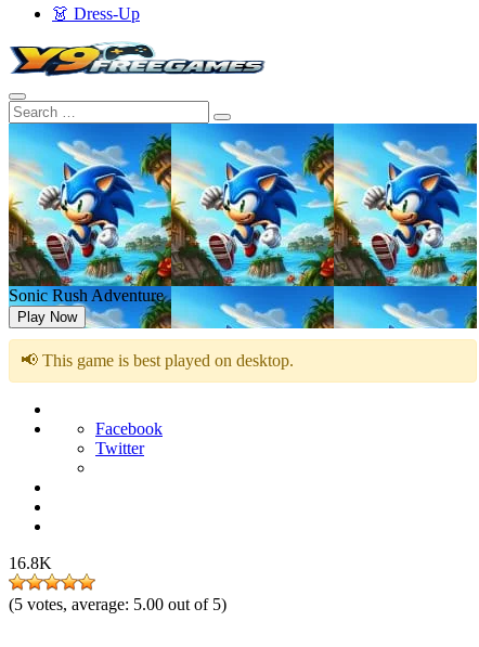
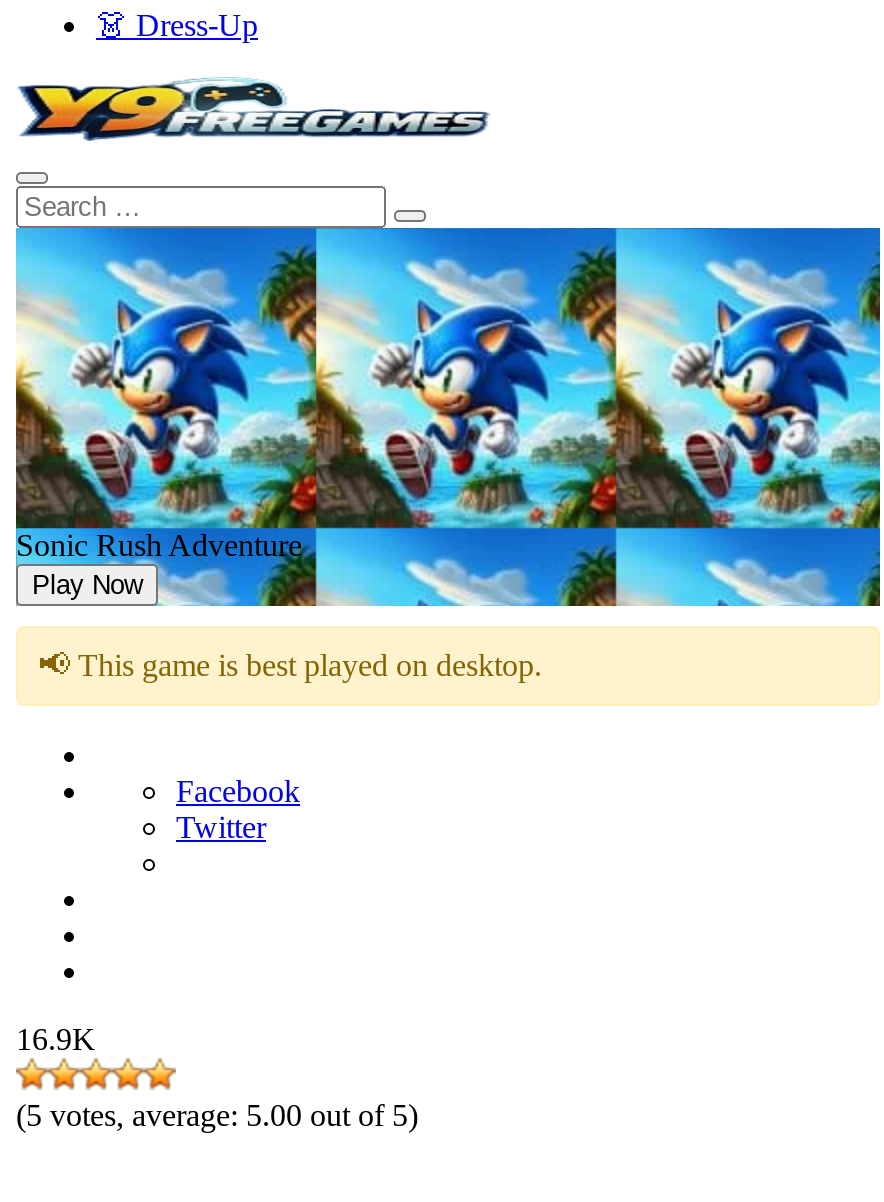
- 16.8K
+ 16.9K
